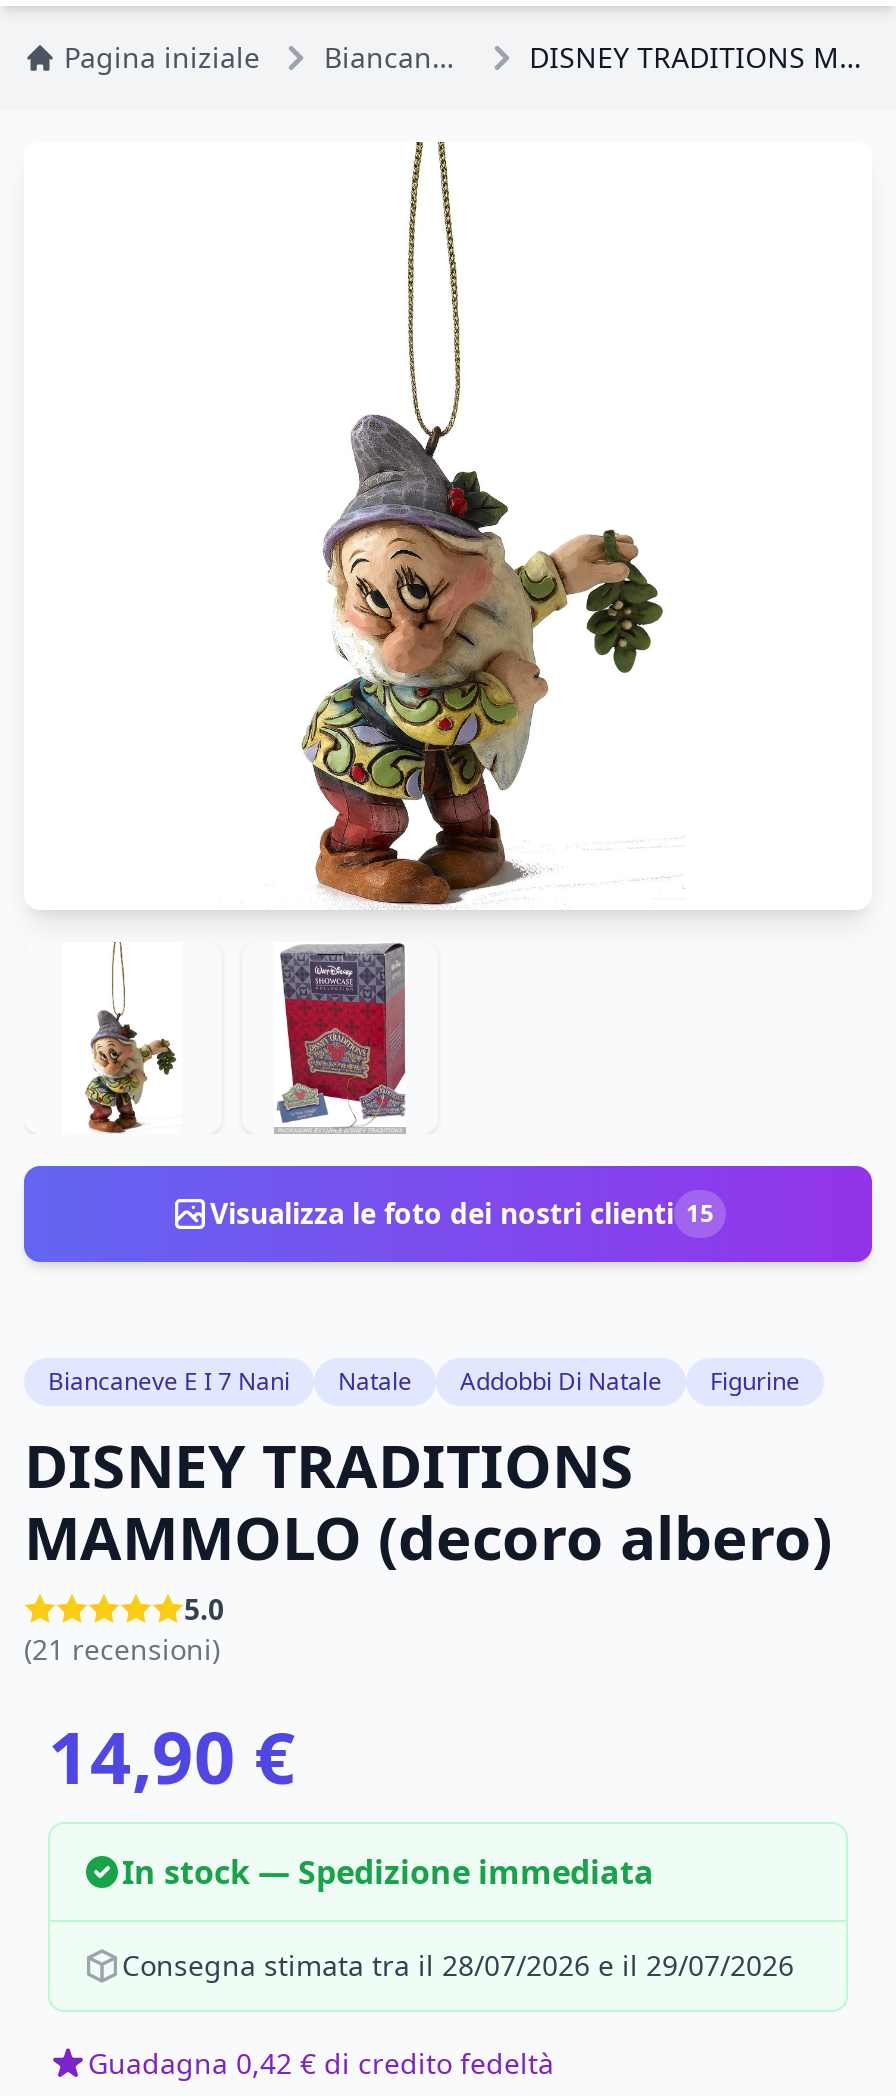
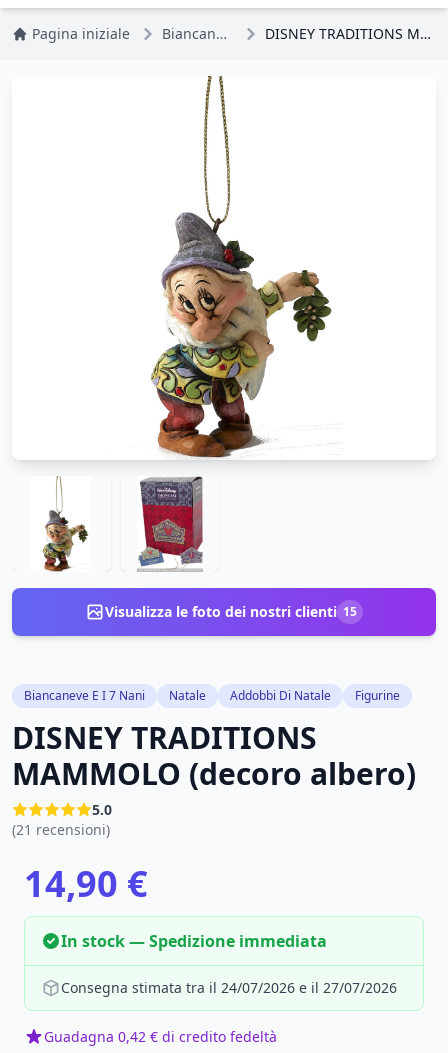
- Consegna stimata tra il 28/07/2026 e il 29/07/2026
+ Consegna stimata tra il 24/07/2026 e il 27/07/2026
